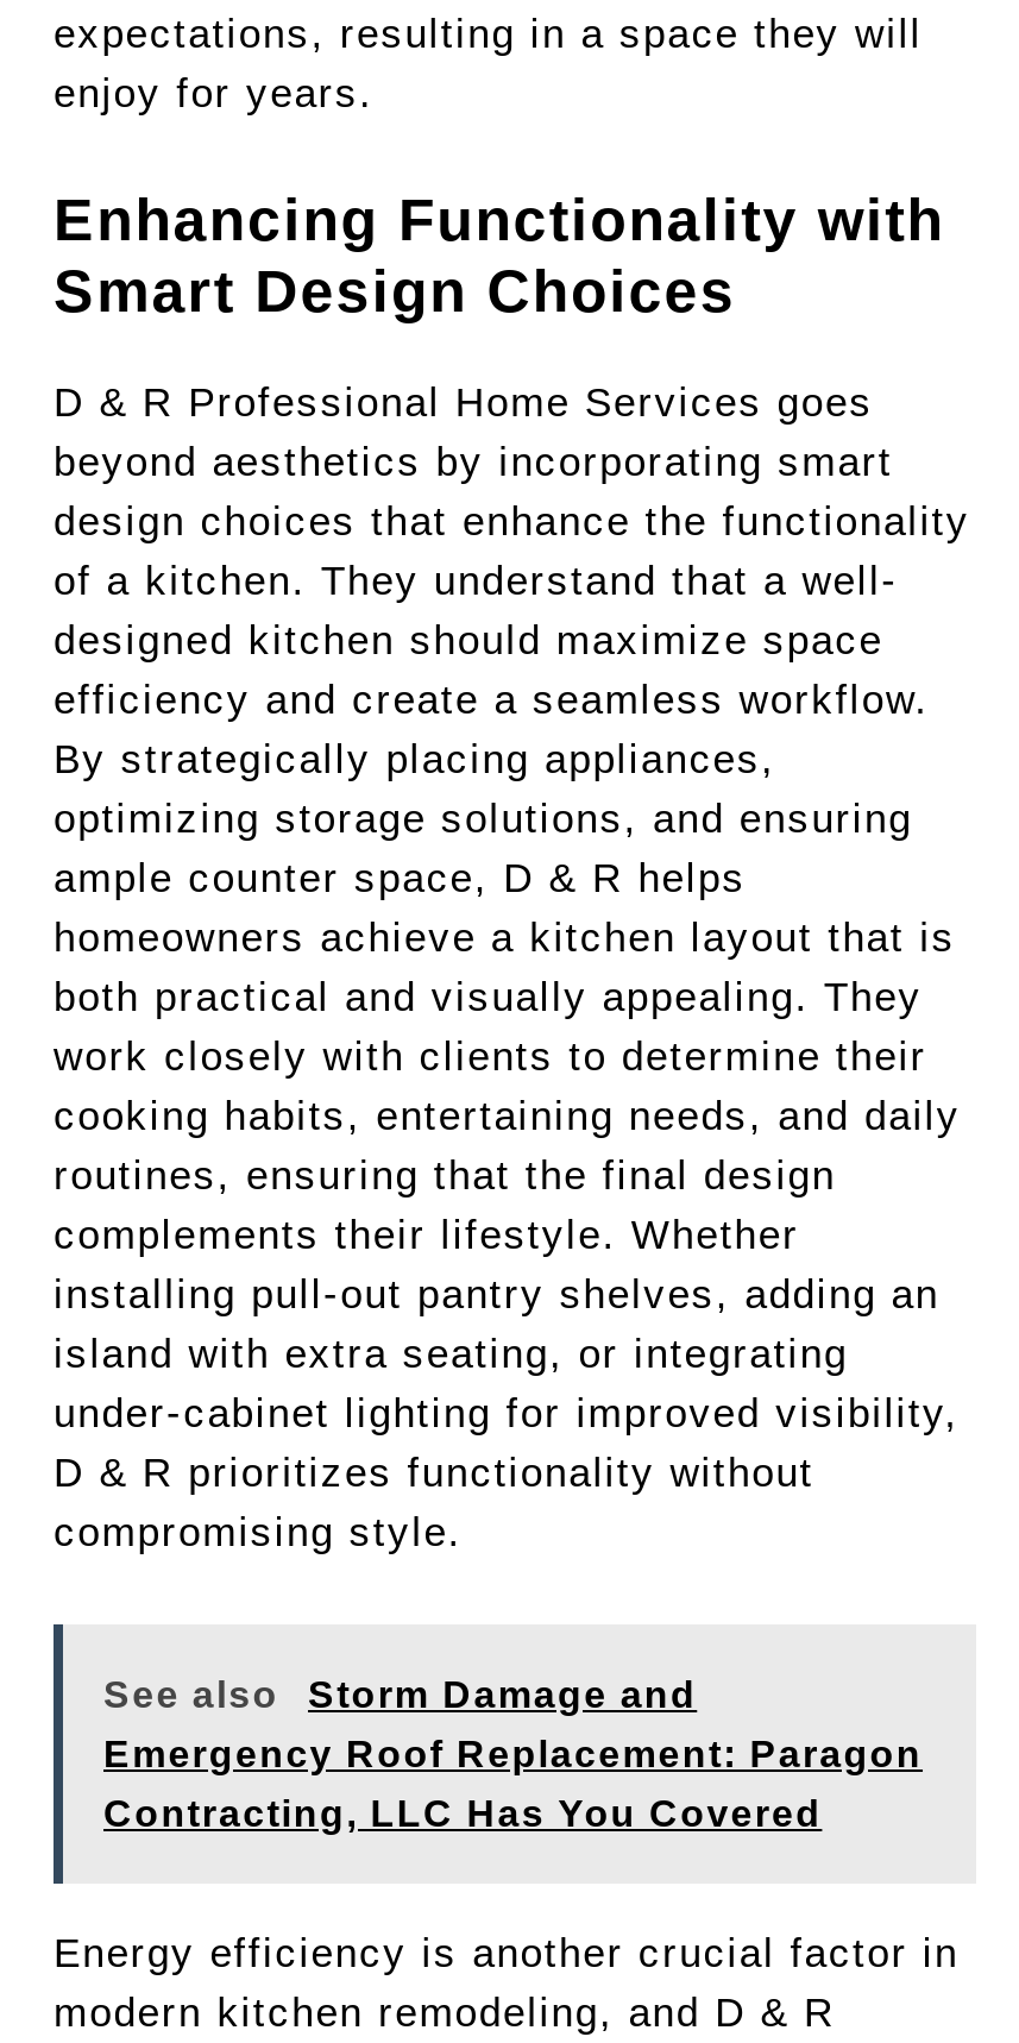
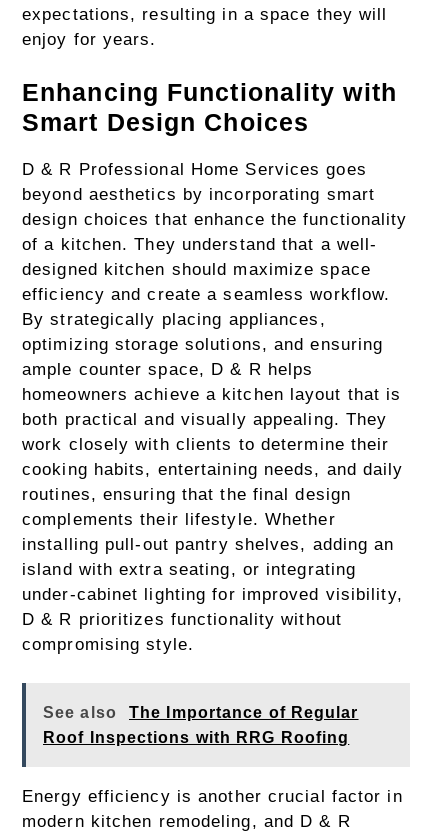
- Storm Damage and
- Emergency Roof Replacement: Paragon
- Contracting, LLC Has You Covered
+ The Importance of Regular
+ Roof Inspections with RRG Roofing
